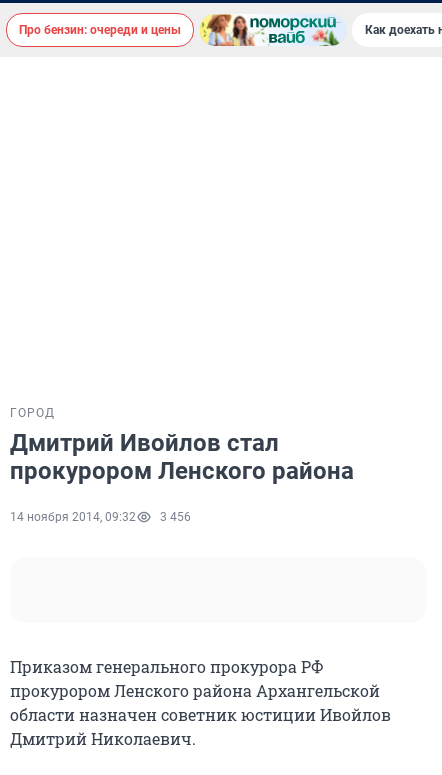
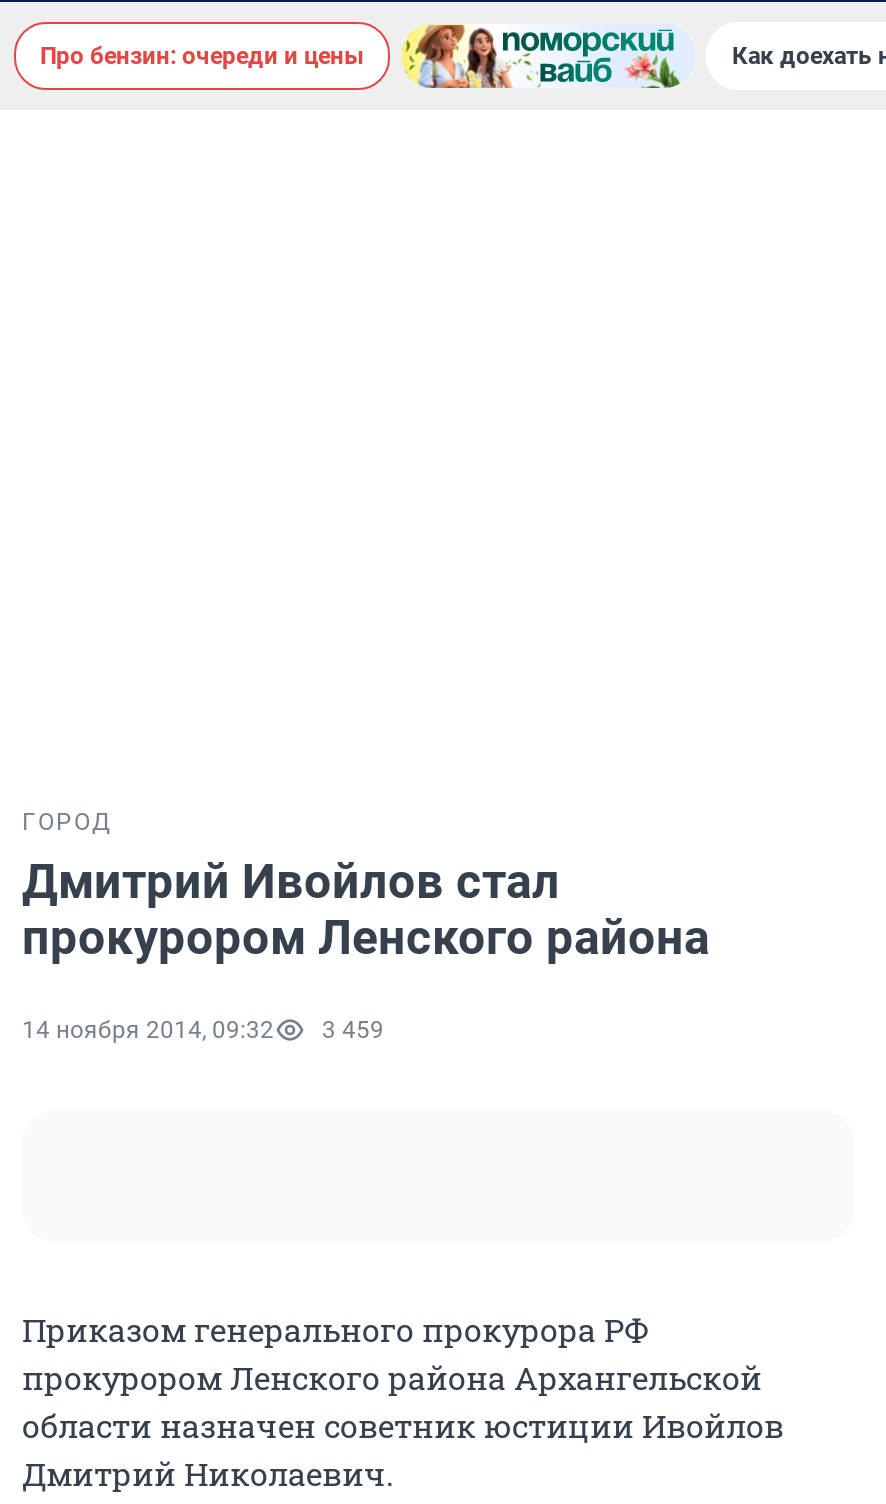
- 14 ноября 2014, 09:32 3 456
+ 14 ноября 2014, 09:32 3 459
